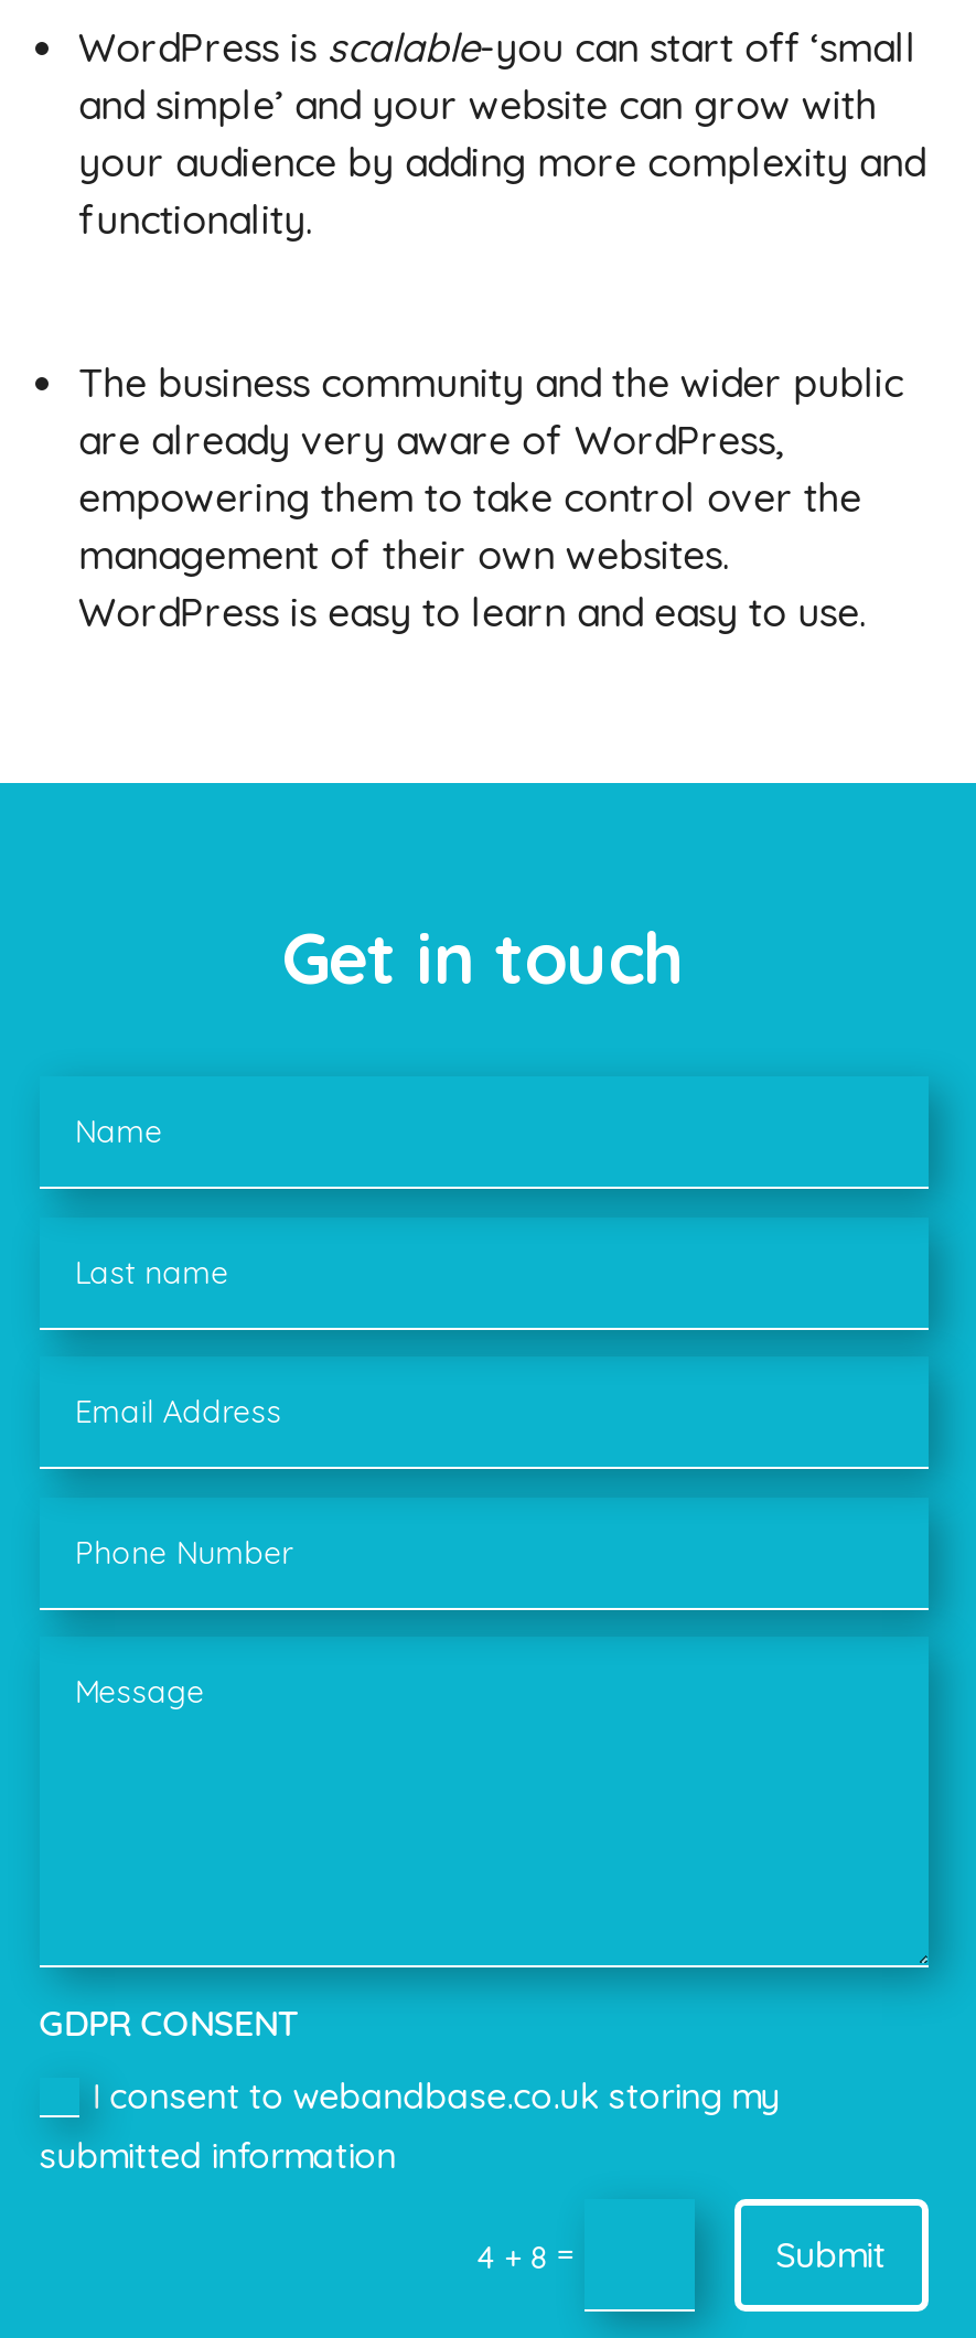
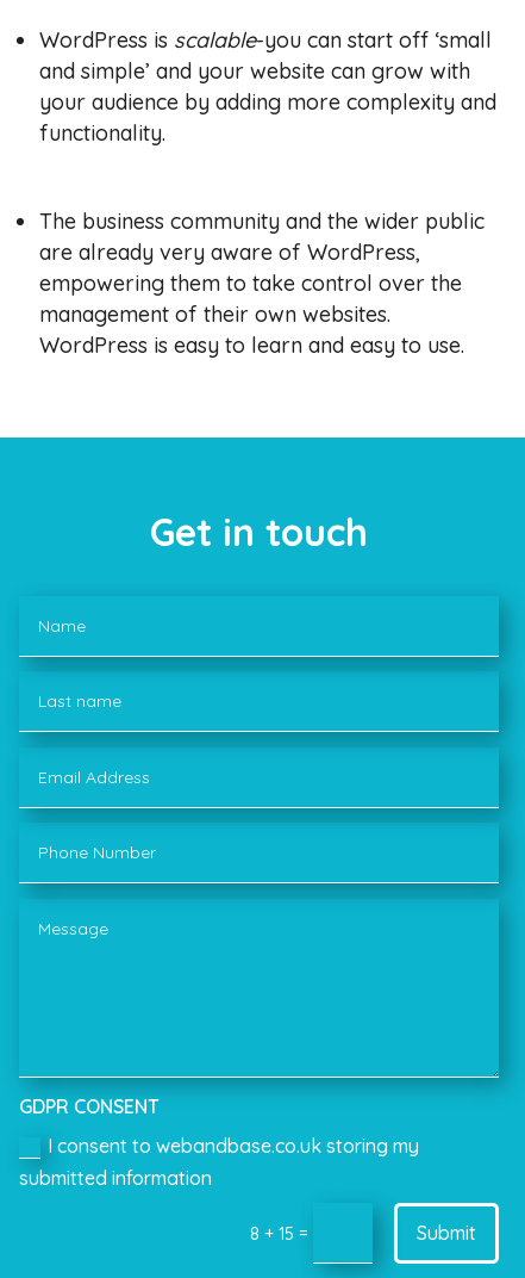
- 4 + 8 =
+ 8 + 15 =
